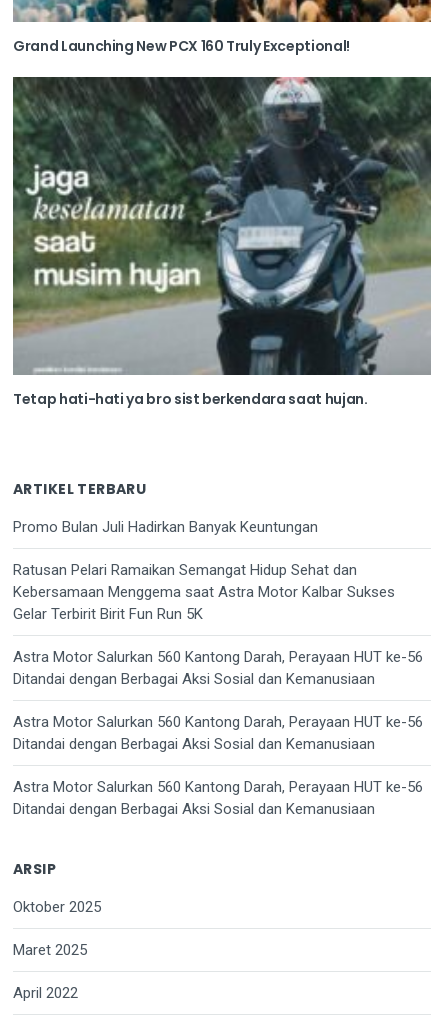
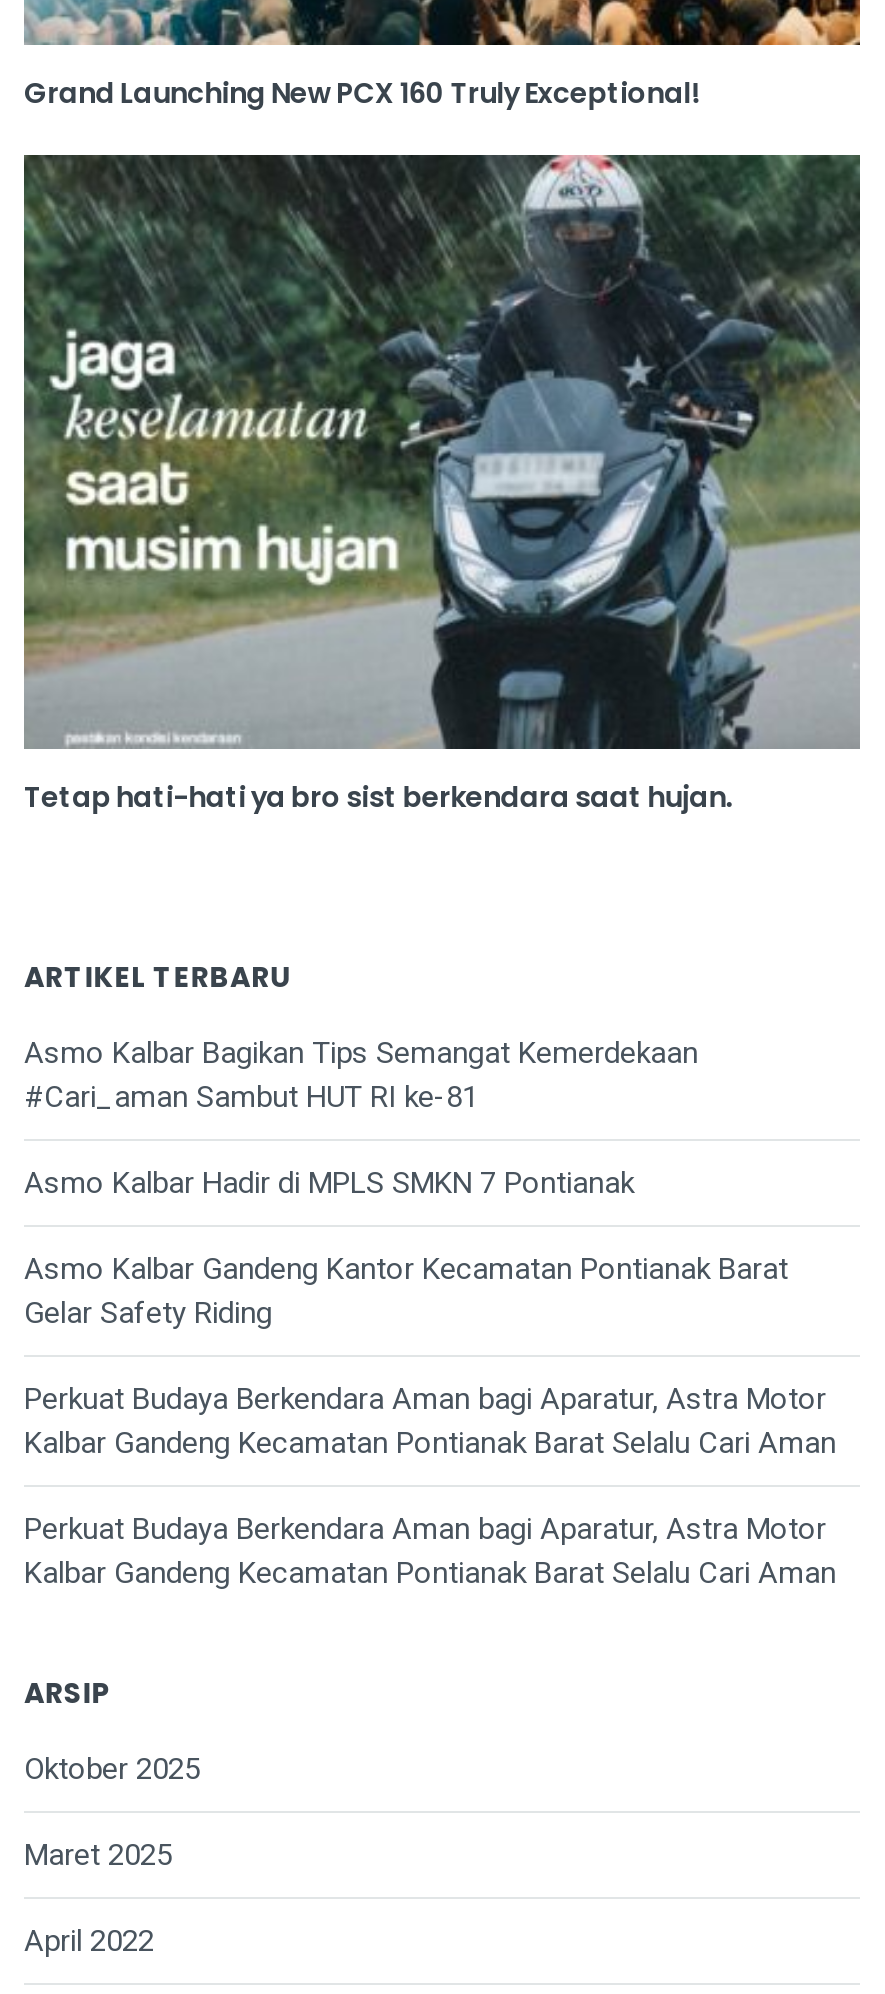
- Promo Bulan Juli Hadirkan Banyak Keuntungan
+ Asmo Kalbar Bagikan Tips Semangat Kemerdekaan
+ #Cari_aman Sambut HUT RI ke-81

- Ratusan Pelari Ramaikan Semangat Hidup Sehat dan
- Kebersamaan Menggema saat Astra Motor Kalbar Sukses
- Gelar Terbirit Birit Fun Run 5K
+ Asmo Kalbar Hadir di MPLS SMKN 7 Pontianak

- Astra Motor Salurkan 560 Kantong Darah, Perayaan HUT ke-56
- Ditandai dengan Berbagai Aksi Sosial dan Kemanusiaan
+ Asmo Kalbar Gandeng Kantor Kecamatan Pontianak Barat
+ Gelar Safety Riding

- Astra Motor Salurkan 560 Kantong Darah, Perayaan HUT ke-56
- Ditandai dengan Berbagai Aksi Sosial dan Kemanusiaan
+ Perkuat Budaya Berkendara Aman bagi Aparatur, Astra Motor
+ Kalbar Gandeng Kecamatan Pontianak Barat Selalu Cari Aman

- Astra Motor Salurkan 560 Kantong Darah, Perayaan HUT ke-56
- Ditandai dengan Berbagai Aksi Sosial dan Kemanusiaan
+ Perkuat Budaya Berkendara Aman bagi Aparatur, Astra Motor
+ Kalbar Gandeng Kecamatan Pontianak Barat Selalu Cari Aman
